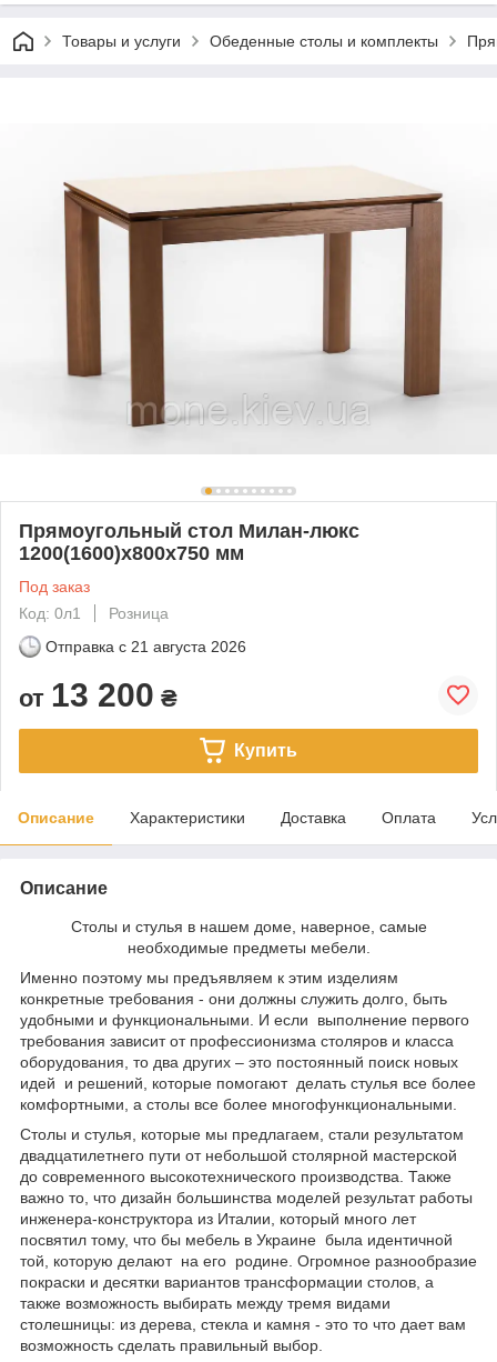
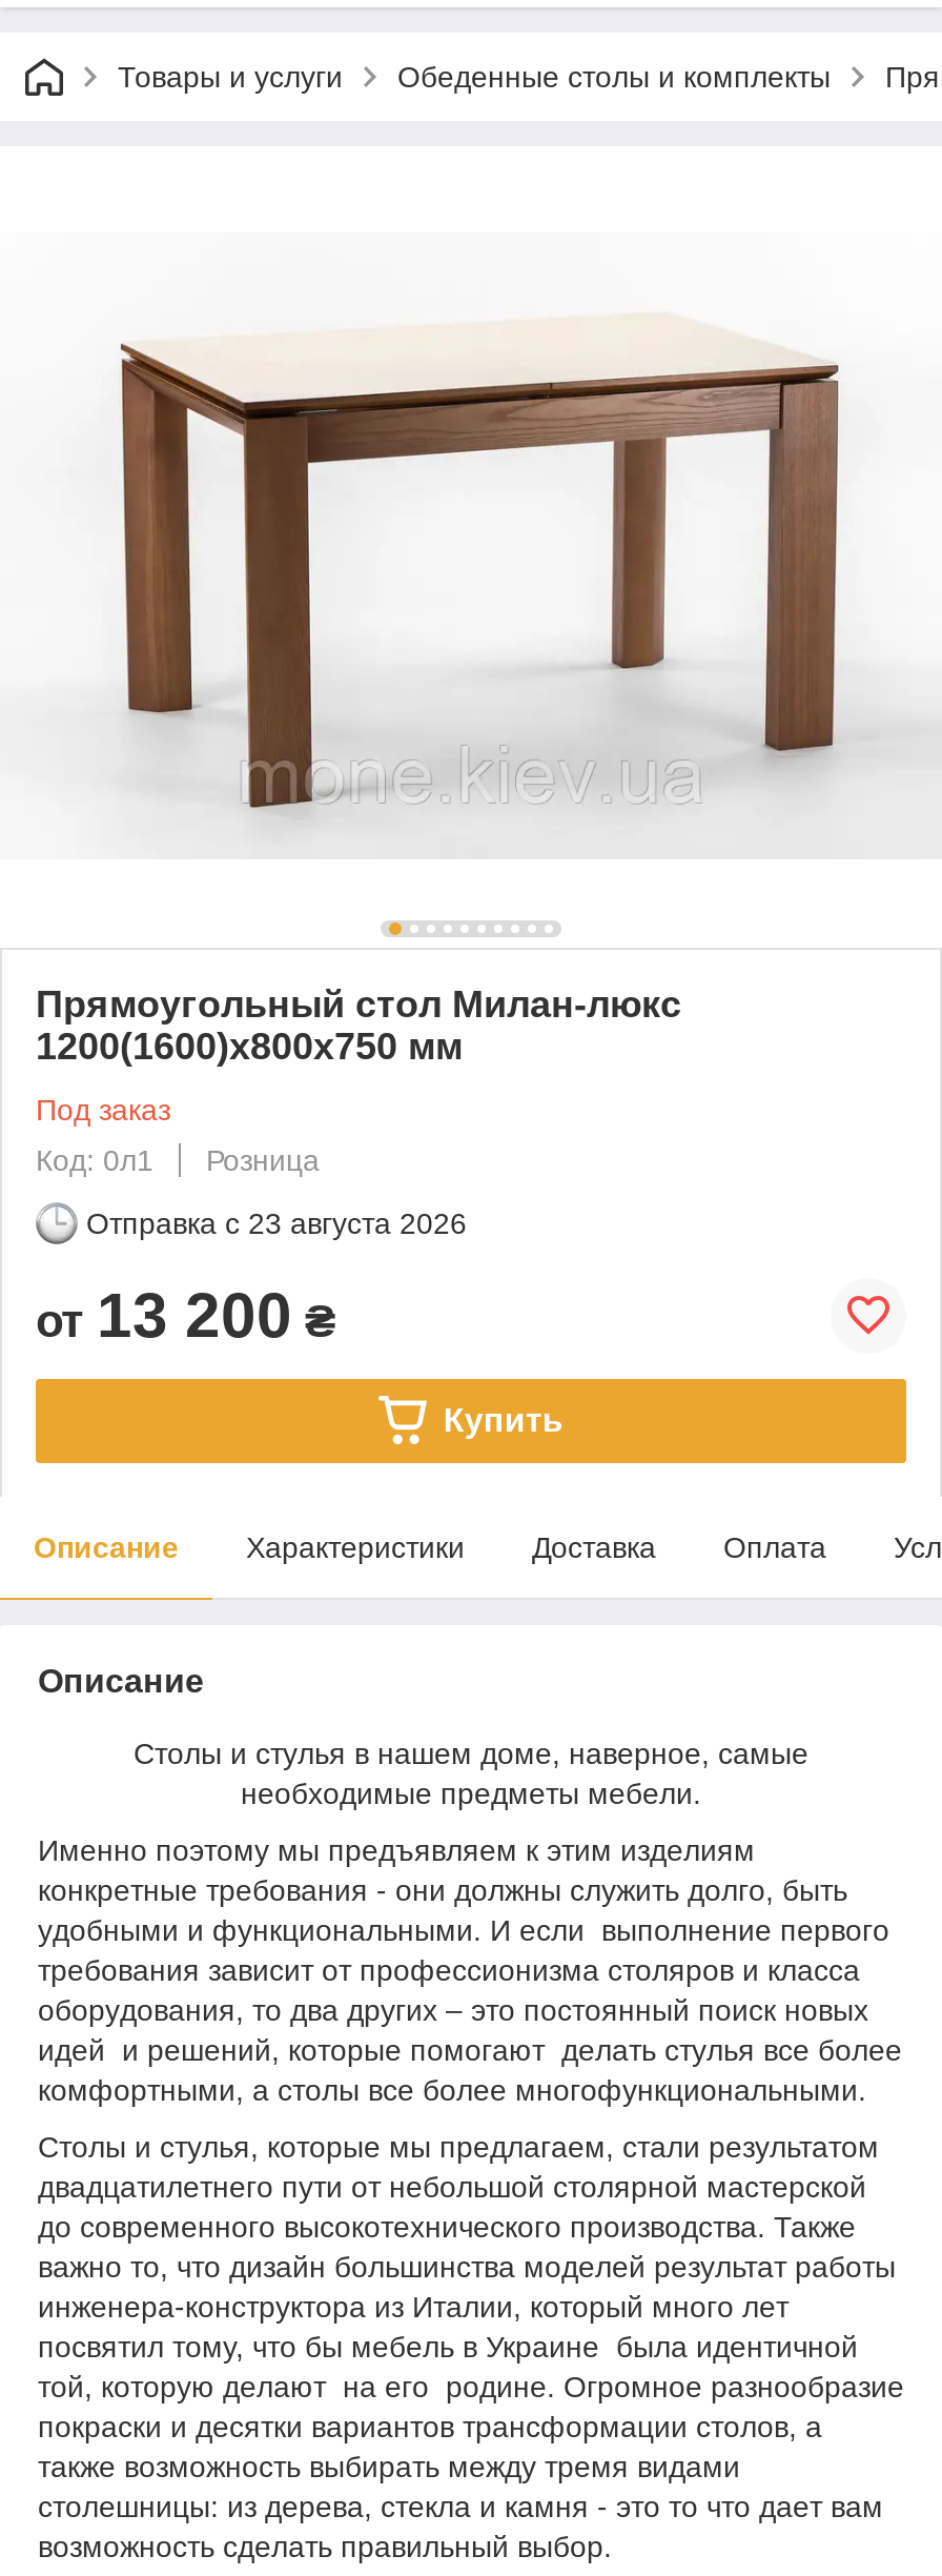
- Отправка с 21 августа 2026
+ Отправка с 23 августа 2026
